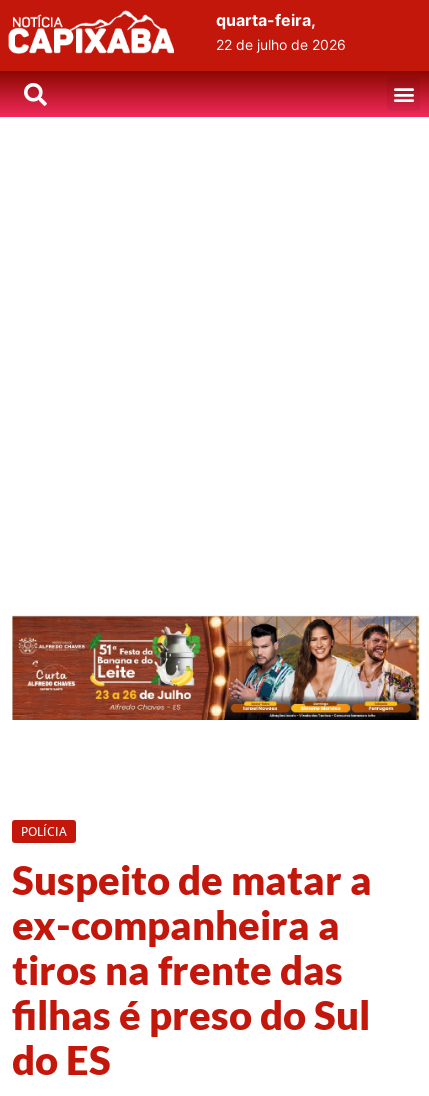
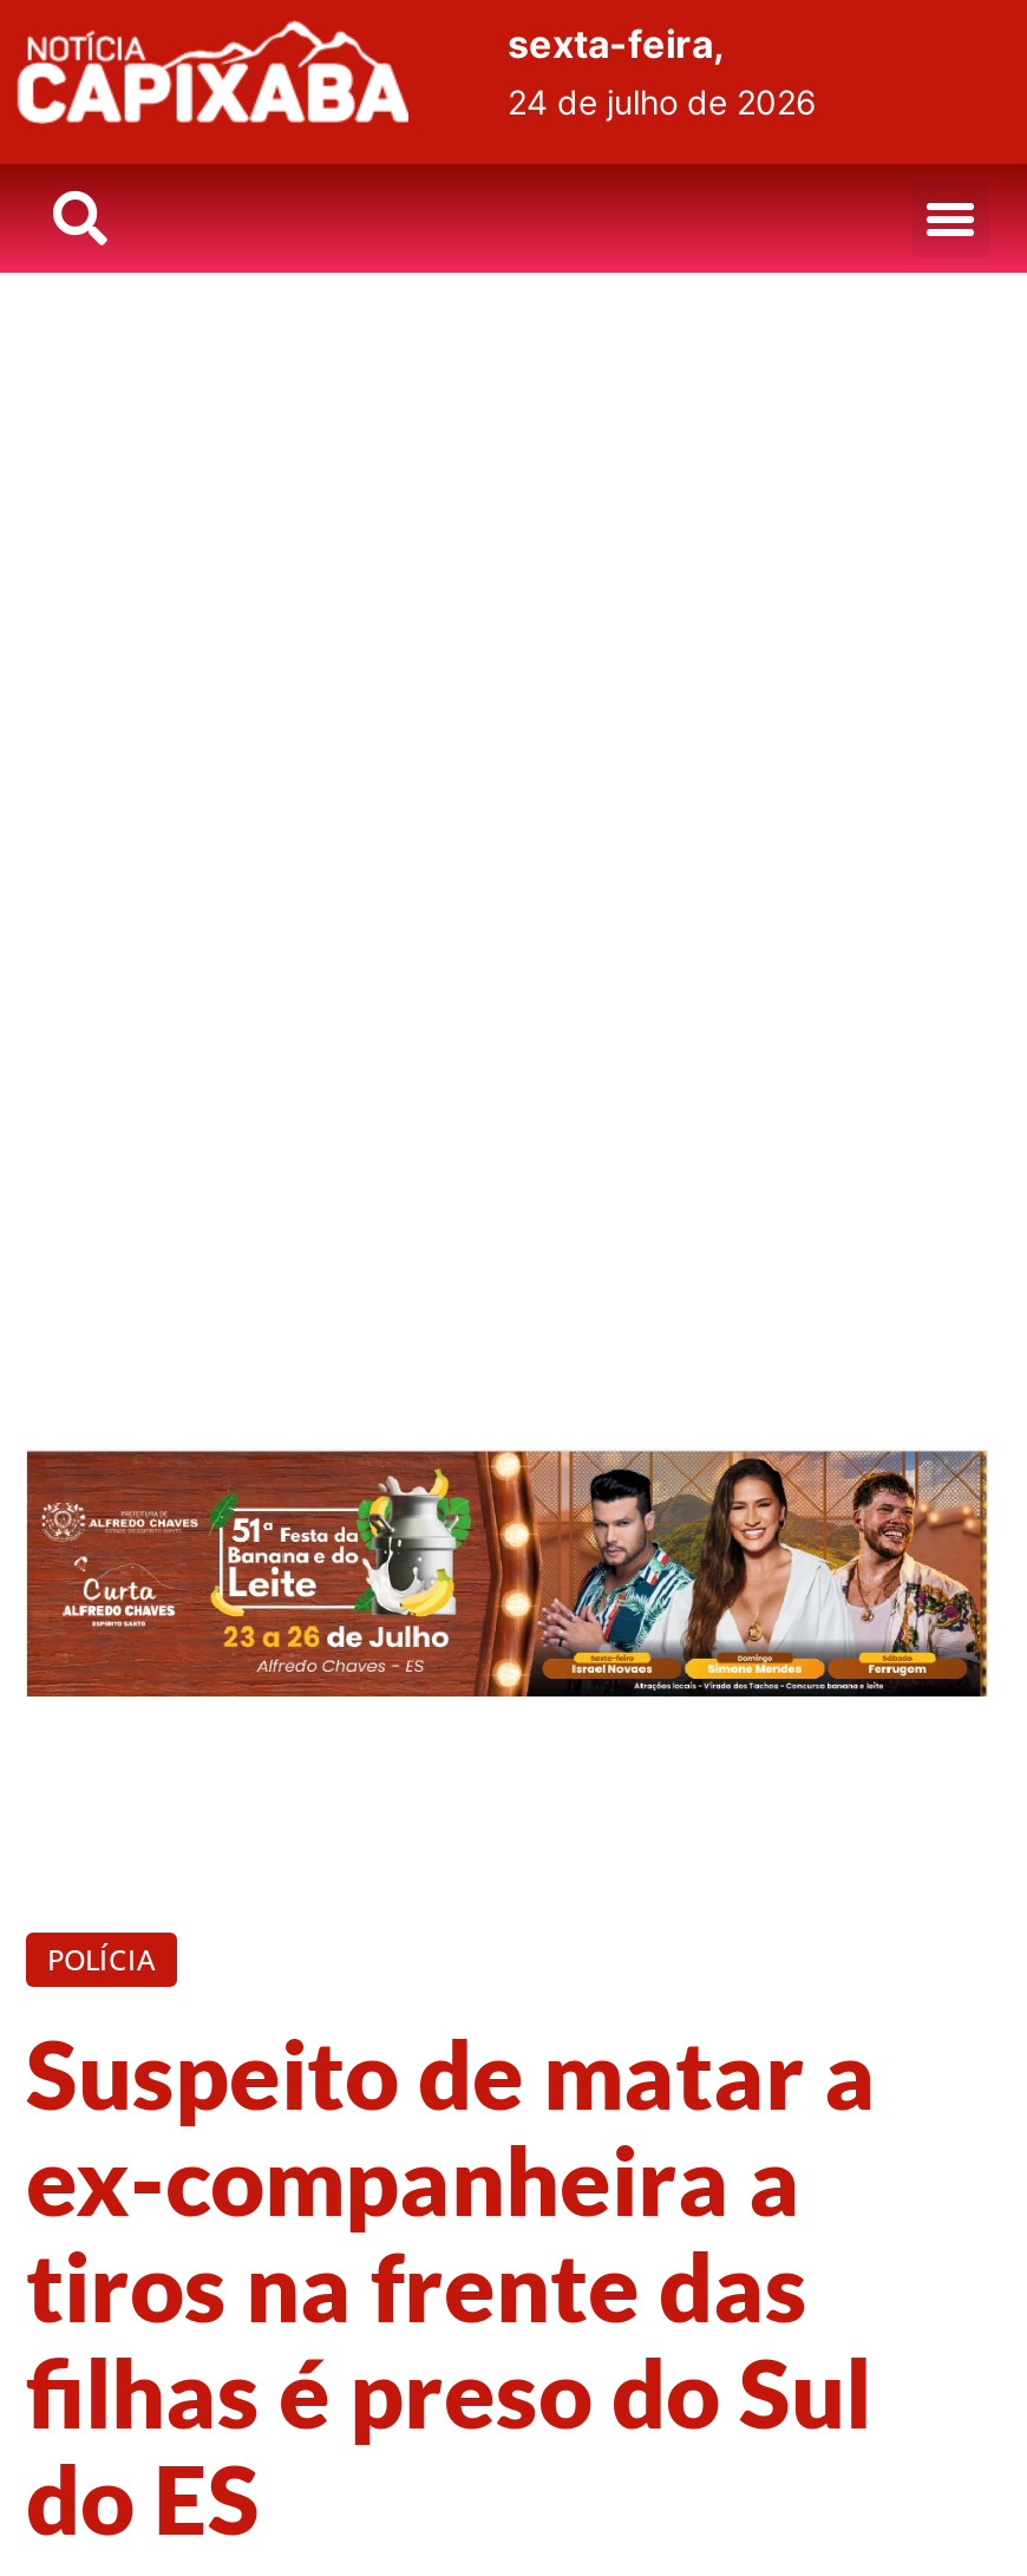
- quarta-feira,
- 22 de julho de 2026
+ sexta-feira,
+ 24 de julho de 2026
